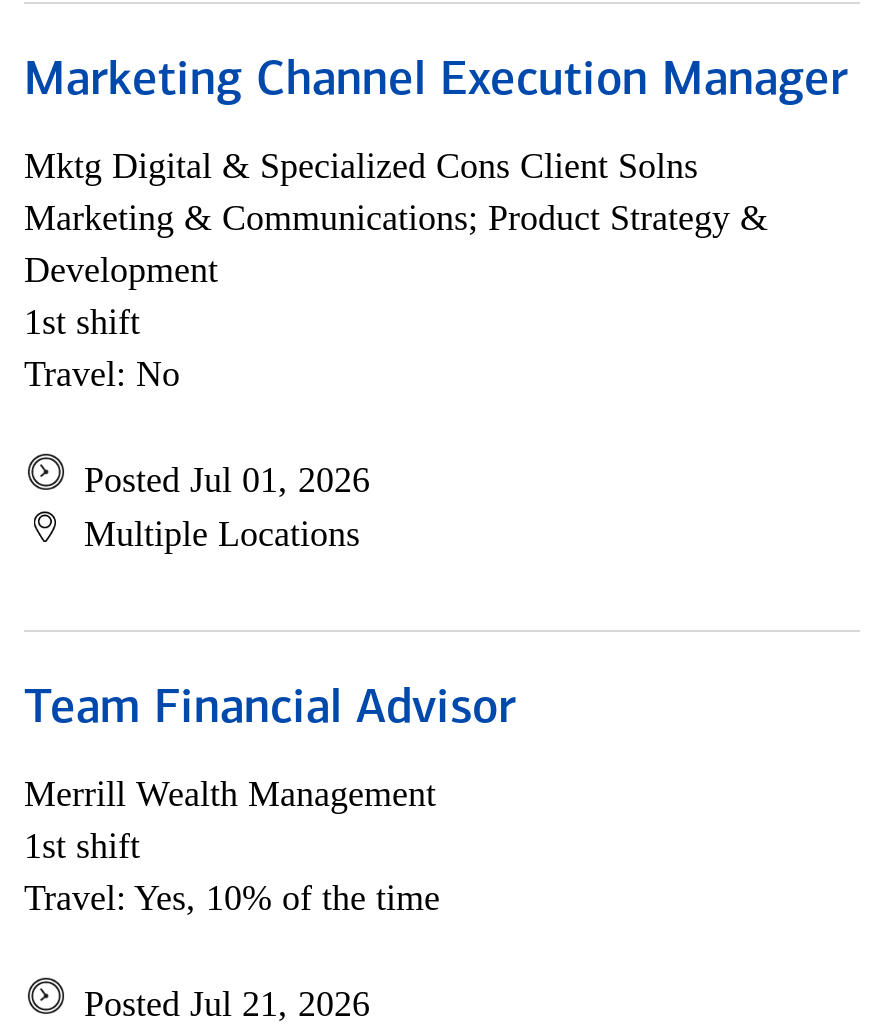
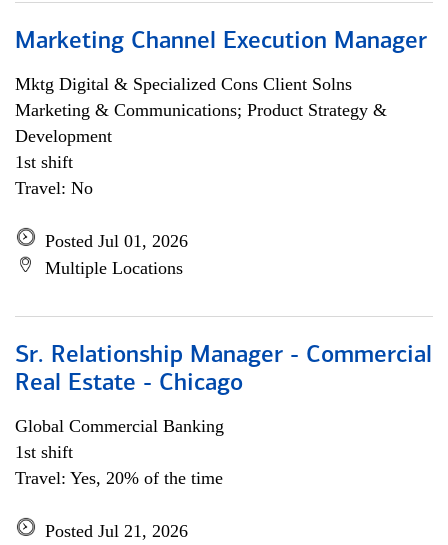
- Team Financial Advisor
+ Sr. Relationship Manager - Commercial
+ Real Estate - Chicago

- Merrill Wealth Management
+ Global Commercial Banking

- Travel: Yes, 10% of the time
+ Travel: Yes, 20% of the time
